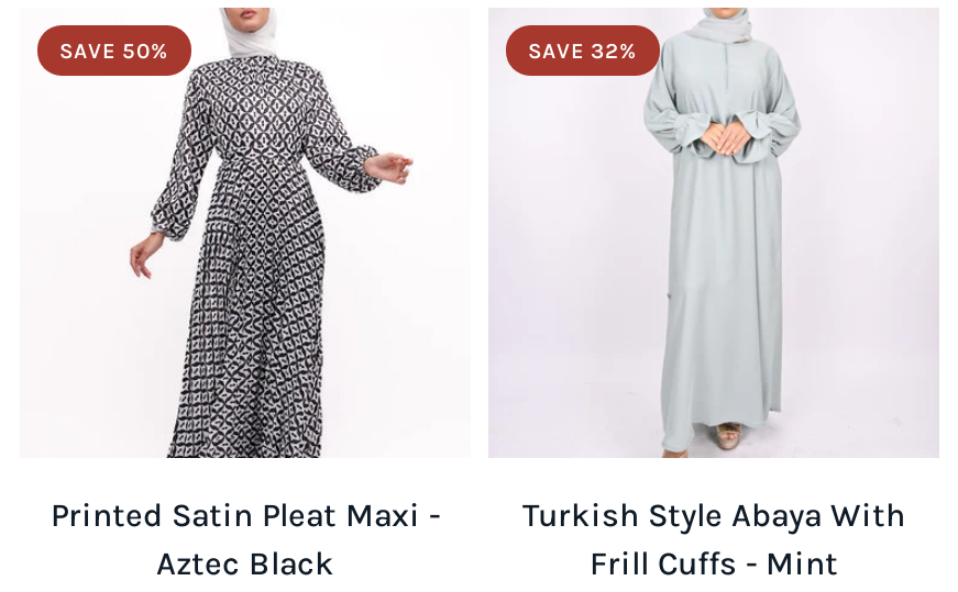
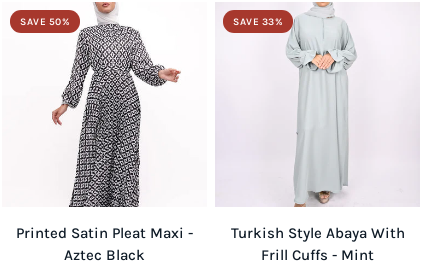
- SAVE 32%
+ SAVE 33%
